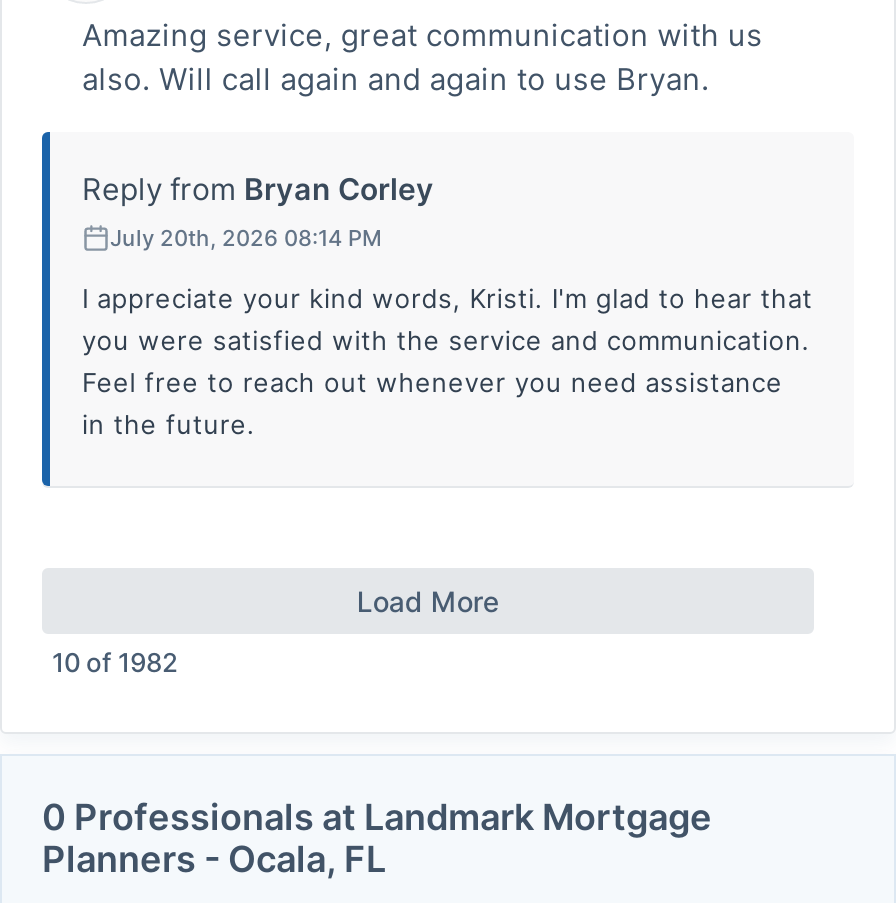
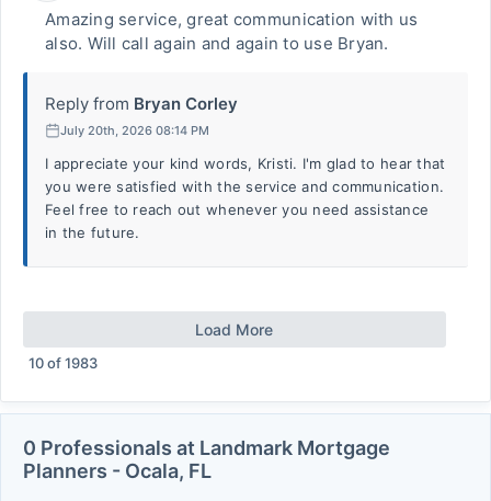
- 10 of 1982
+ 10 of 1983
